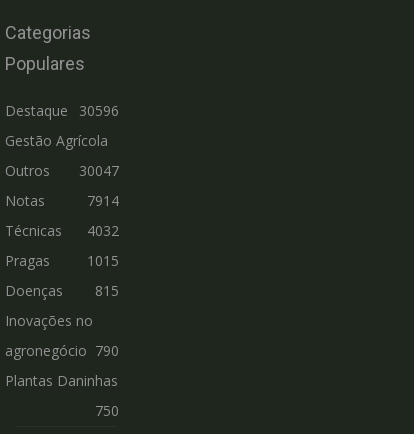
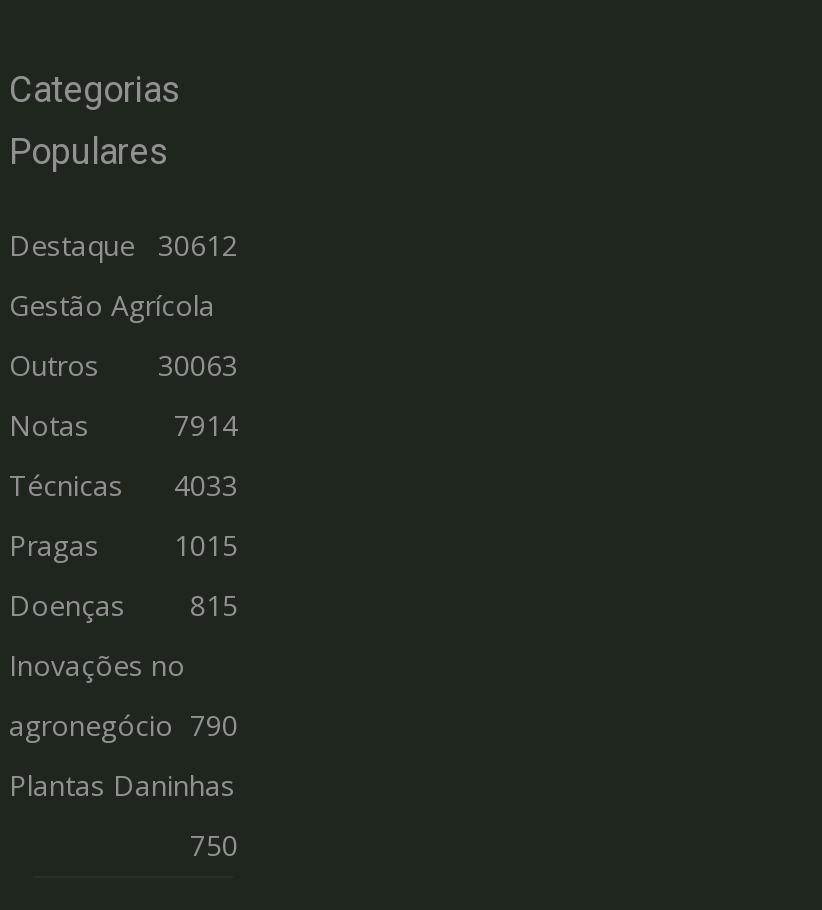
- Destaque 30596
+ Destaque 30612

- Outros 30047
+ Outros 30063

- Técnicas 4032
+ Técnicas 4033
